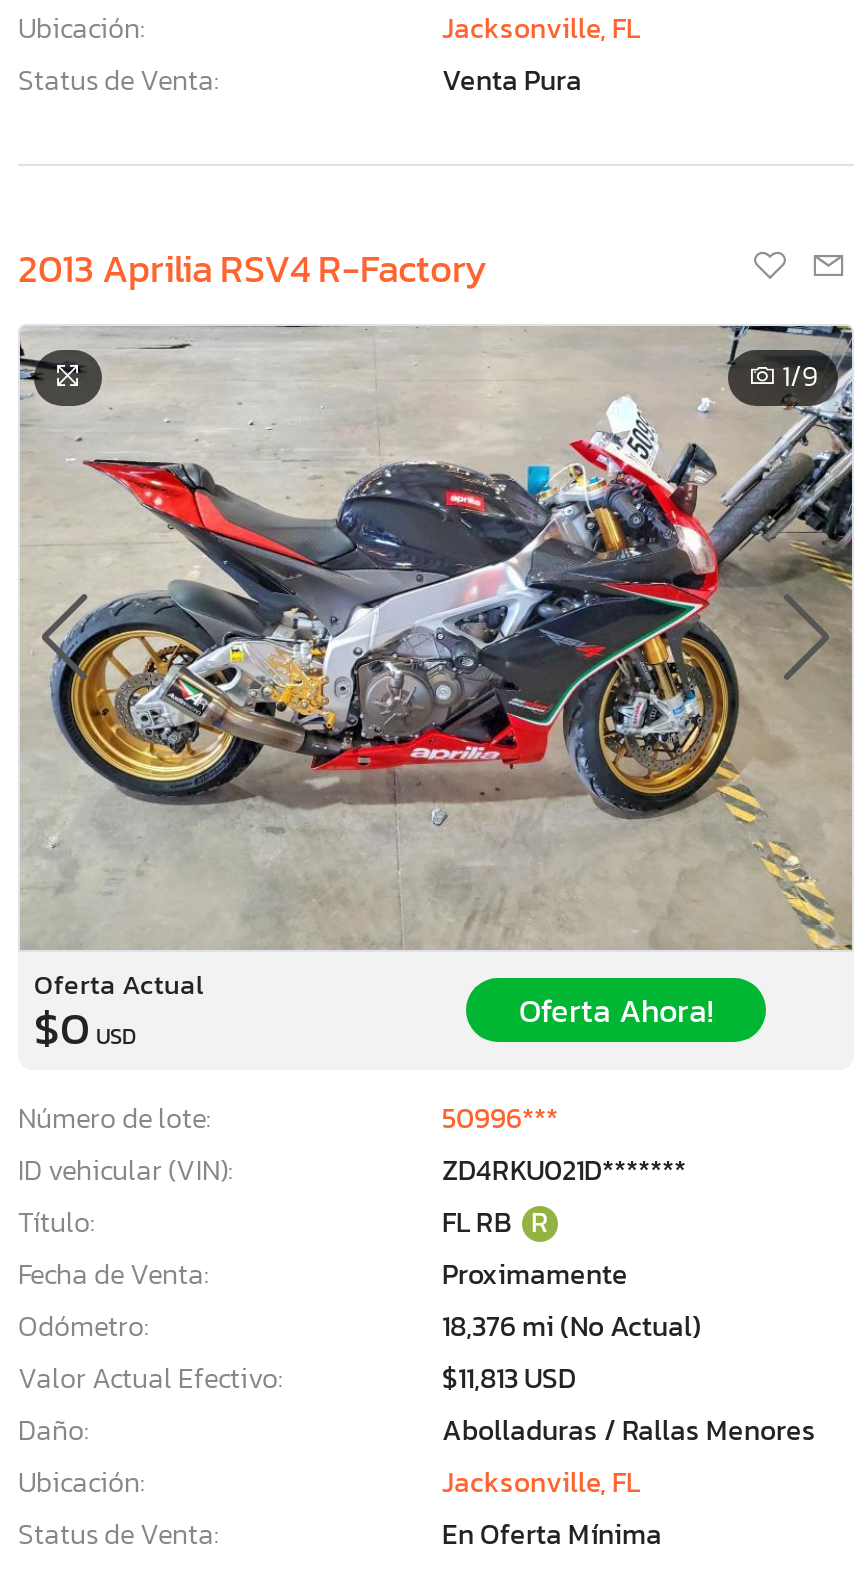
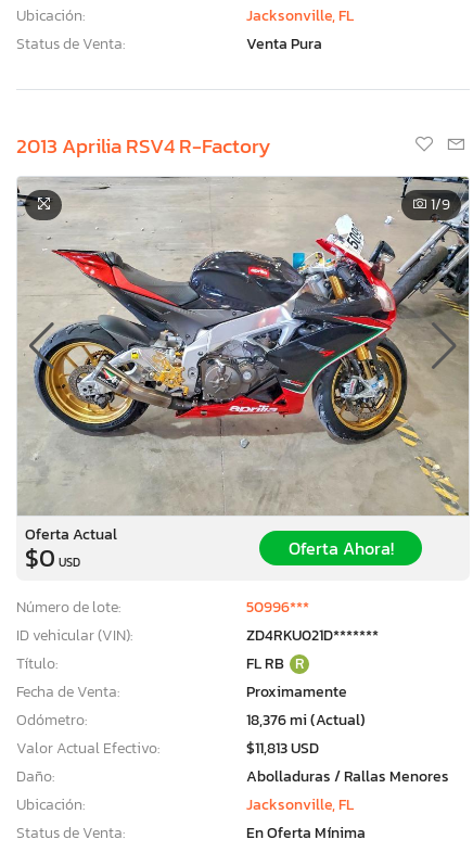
- 18,376 mi (No Actual)
+ 18,376 mi (Actual)
